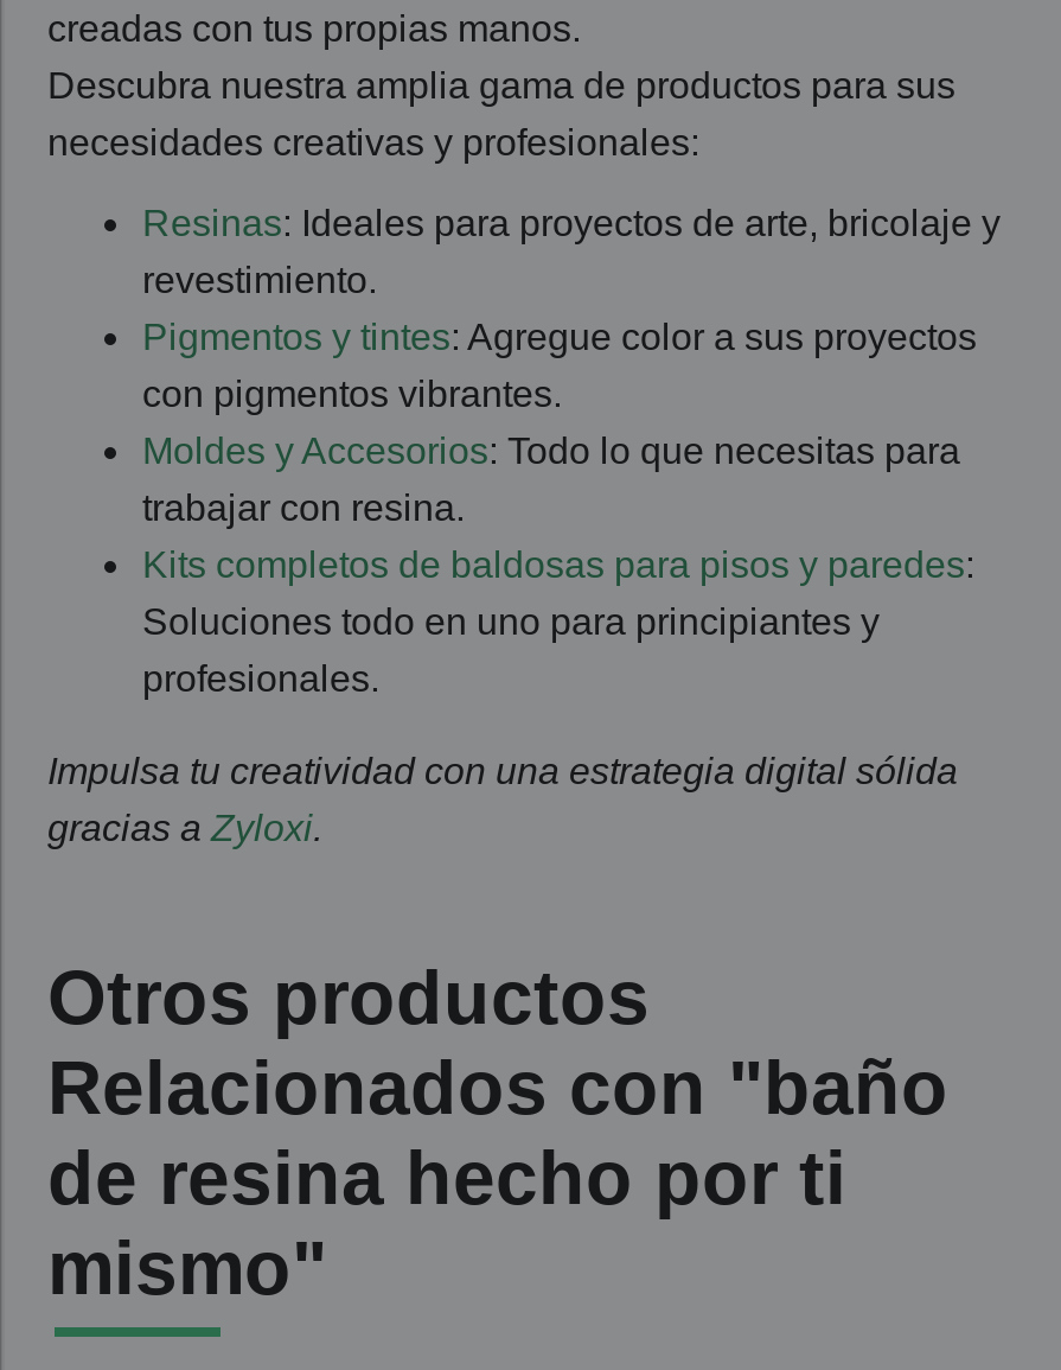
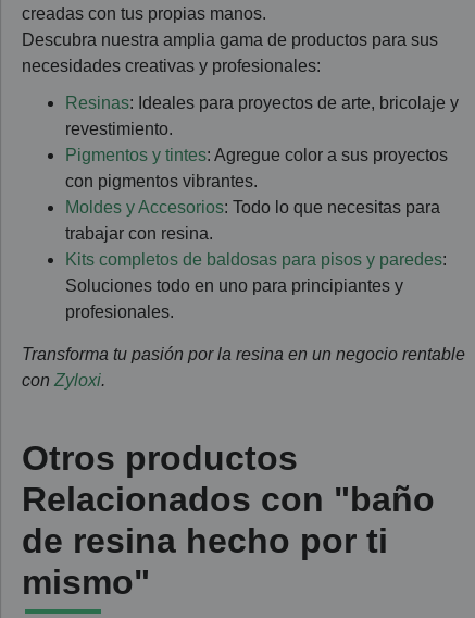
- Impulsa tu creatividad con una estrategia digital sólida
- gracias a Zyloxi.
+ Transforma tu pasión por la resina en un negocio rentable
+ con Zyloxi.
